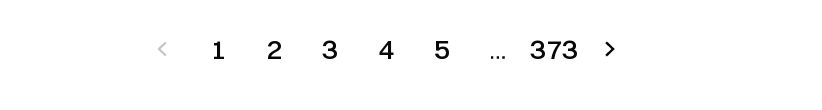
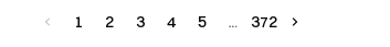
- 373
+ 372
